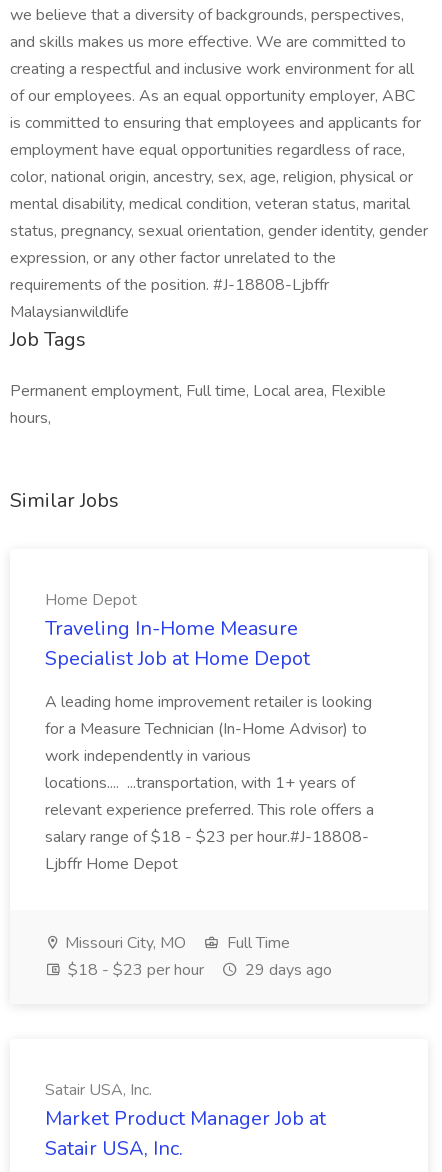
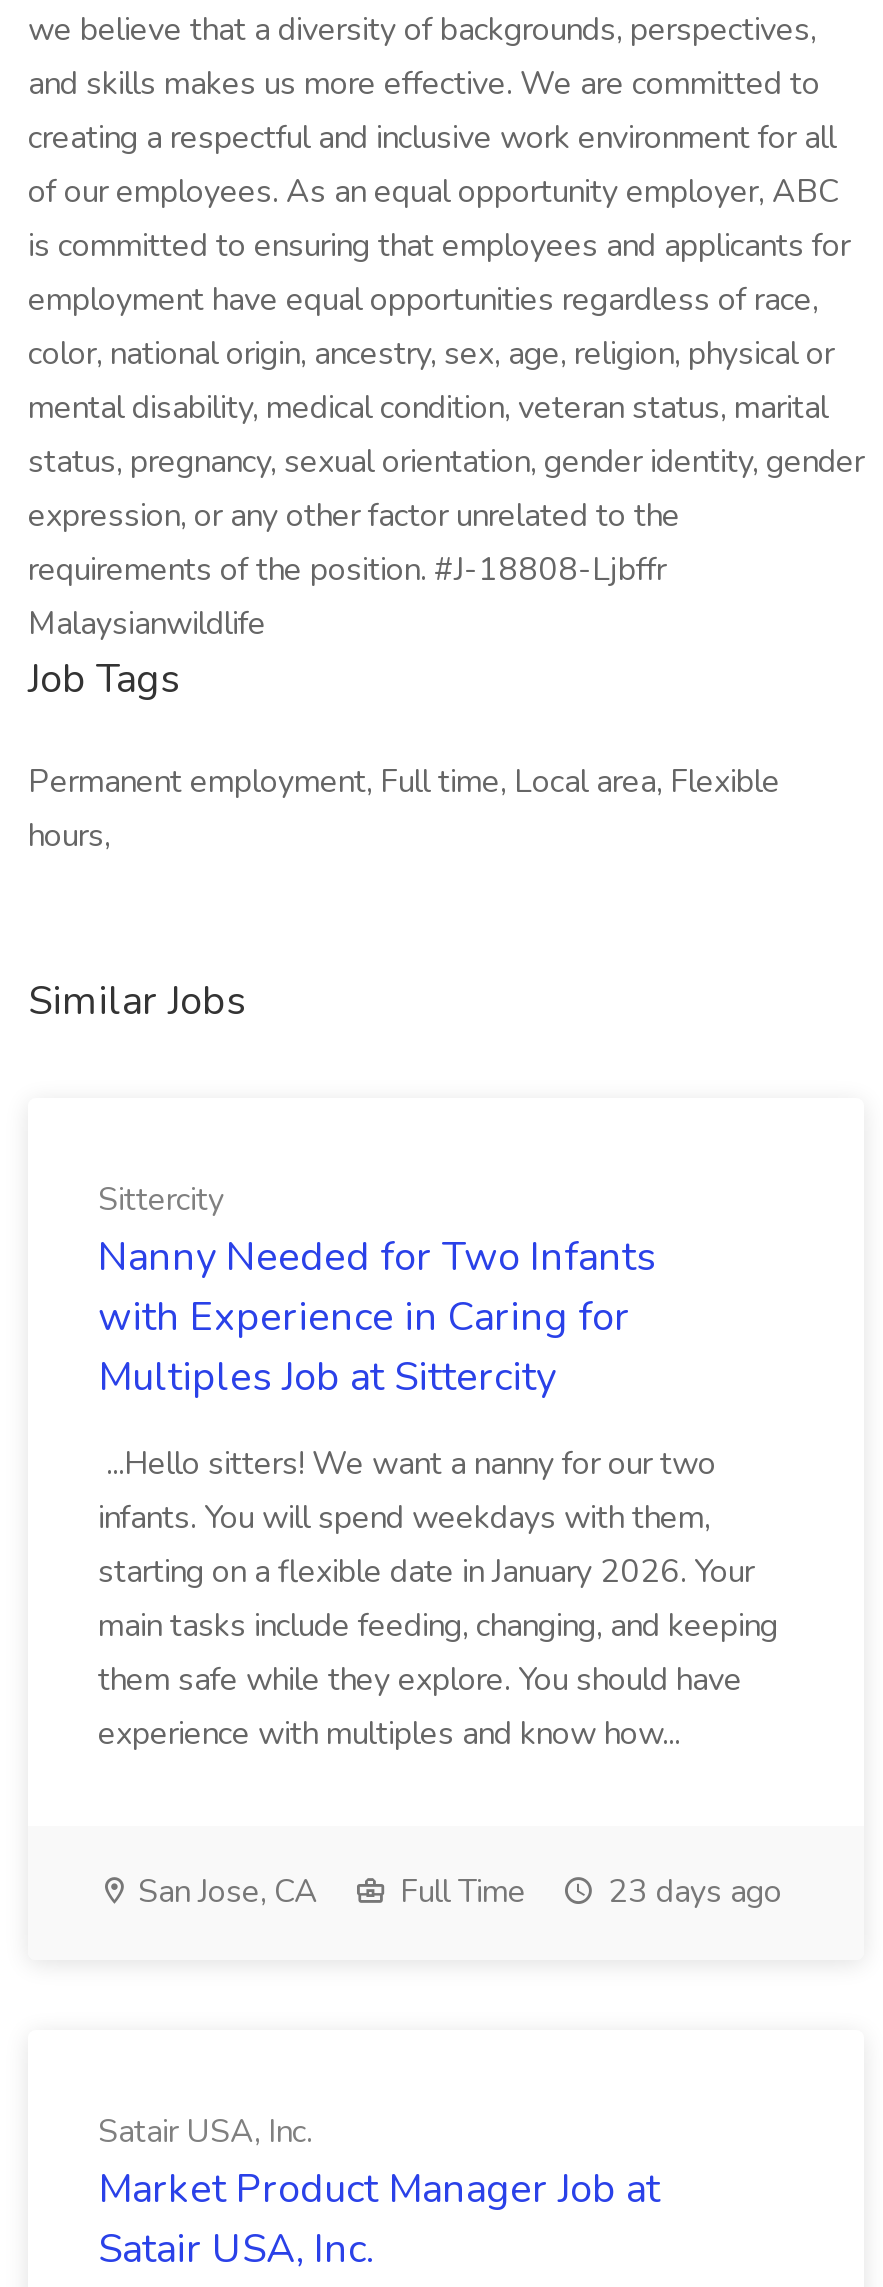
- Home Depot
- Traveling In-Home Measure
- Specialist Job at Home Depot
+ Sittercity
+ Nanny Needed for Two Infants
+ with Experience in Caring for
+ Multiples Job at Sittercity

- A leading home improvement retailer is looking
- for a Measure Technician (In-Home Advisor) to
- work independently in various
- locations.... ...transportation, with 1+ years of
- relevant experience preferred. This role offers a
- salary range of $18 - $23 per hour.#J-18808-
- Ljbffr Home Depot
+ ...Hello sitters! We want a nanny for our two
+ infants. You will spend weekdays with them,
+ starting on a flexible date in January 2026. Your
+ main tasks include feeding, changing, and keeping
+ them safe while they explore. You should have
+ experience with multiples and know how...

- Missouri City, MO
+ San Jose, CA

- $18 - $23 per hour
- 29 days ago
+ 23 days ago
